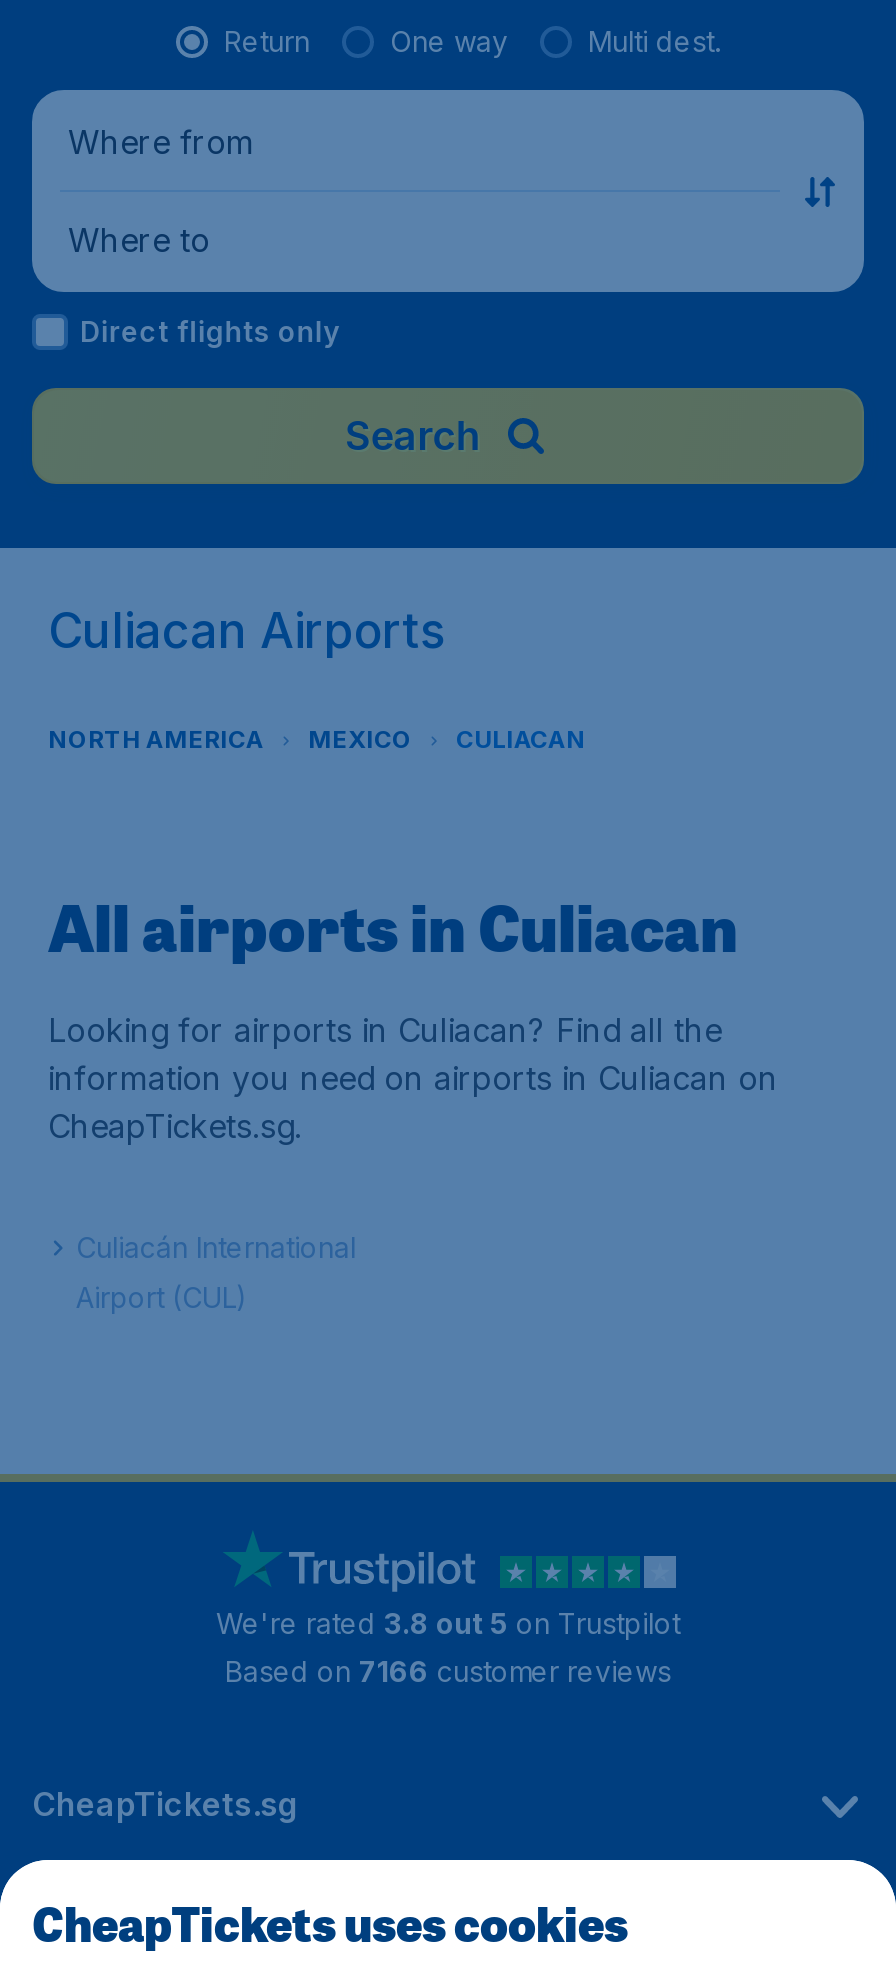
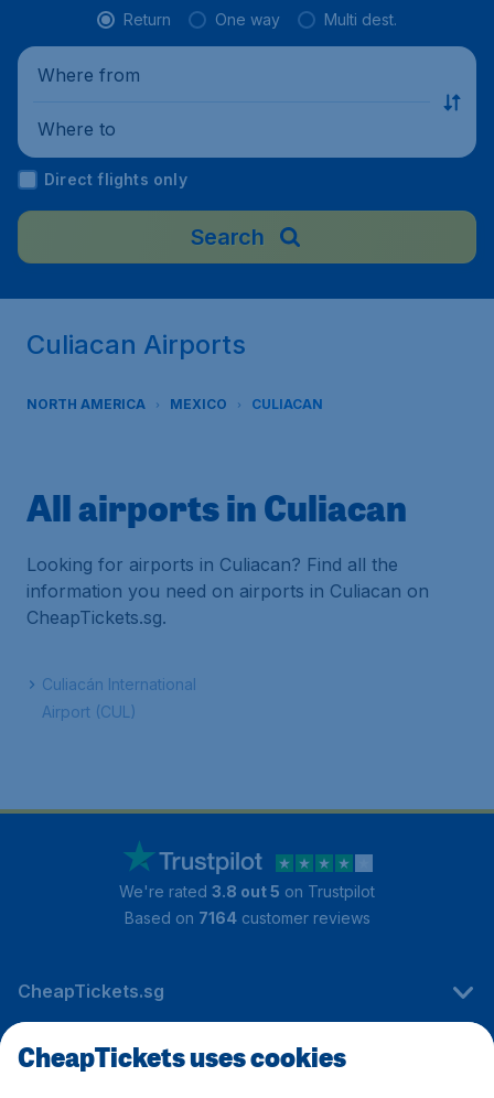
- Based on 7166 customer reviews
+ Based on 7164 customer reviews
